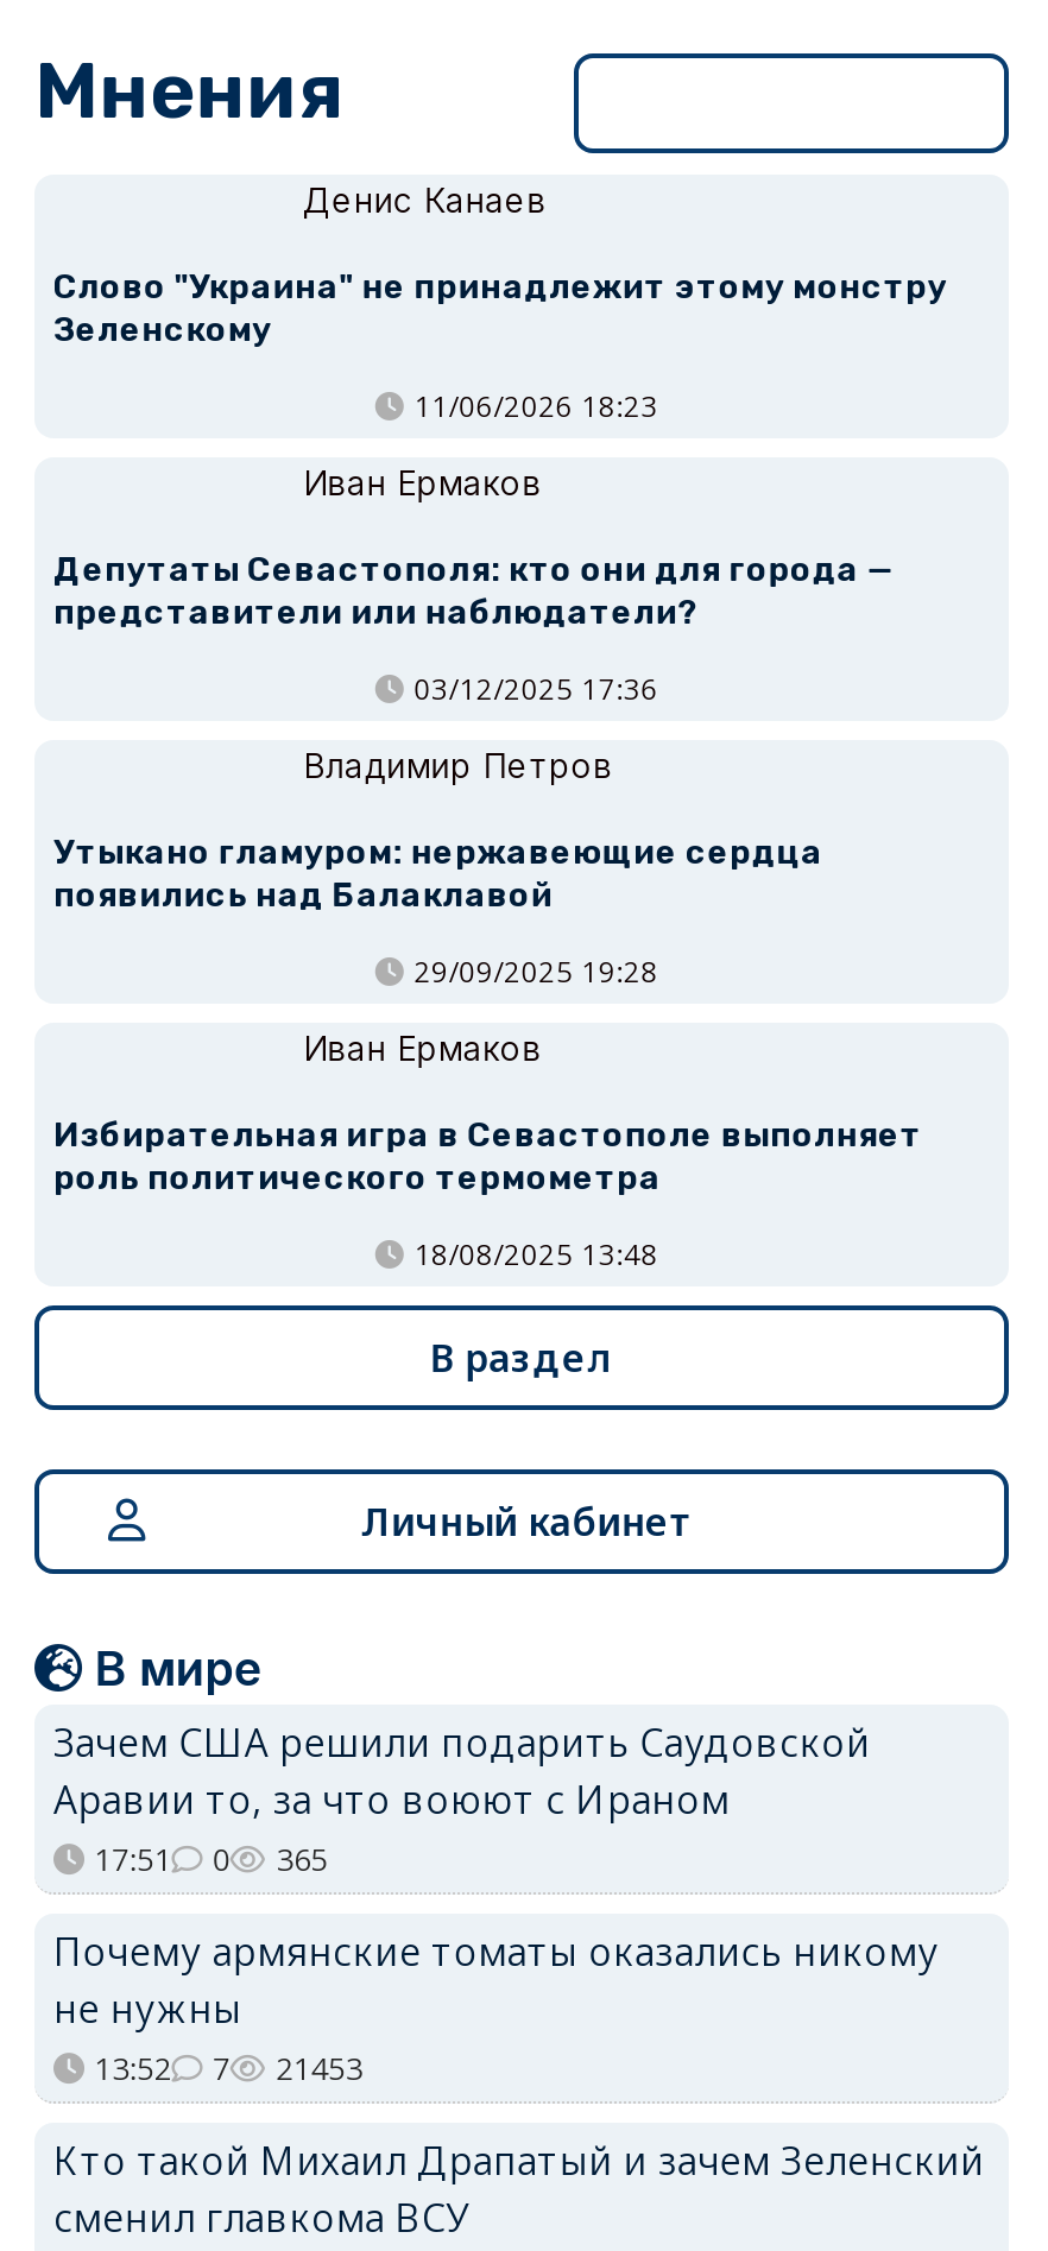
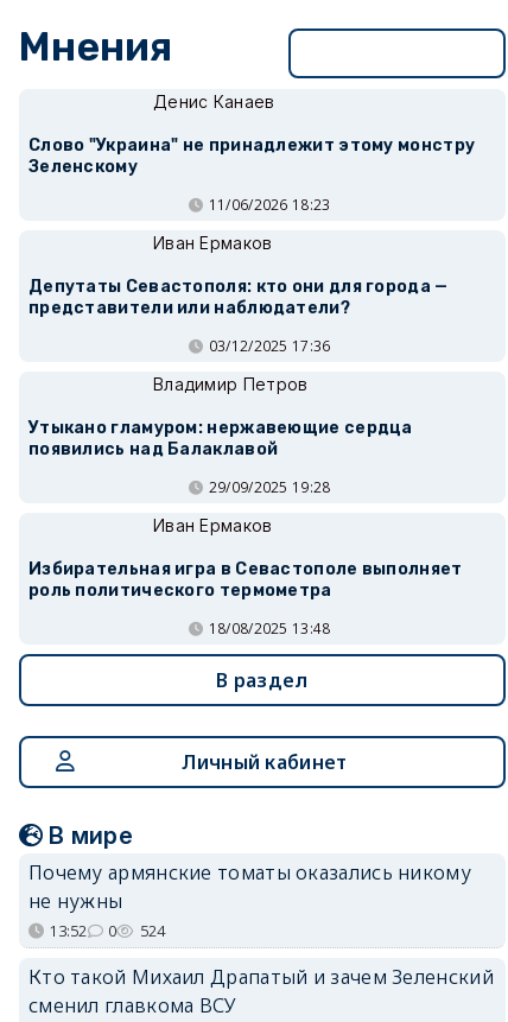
- Зачем США решили подарить Саудовской
- Аравии то, за что воюют с Ираном
- 17:51
- 0
- 365

- 7
+ 0

- 21453
+ 524
